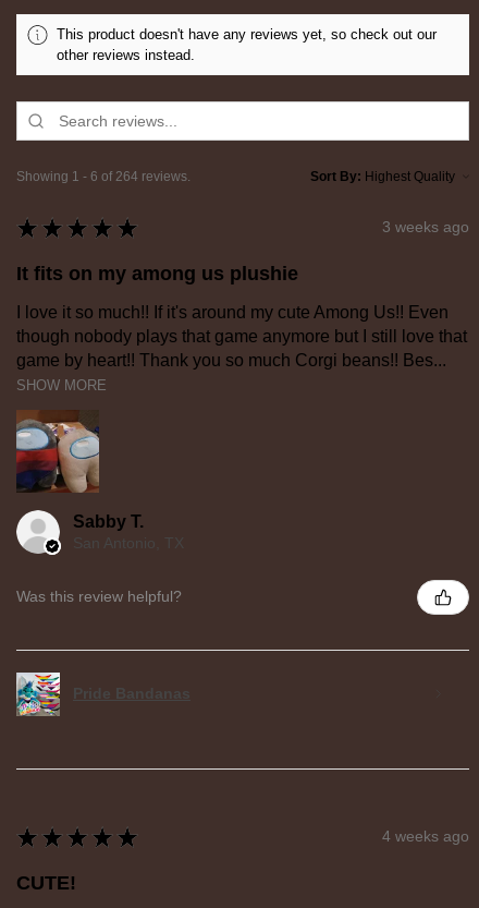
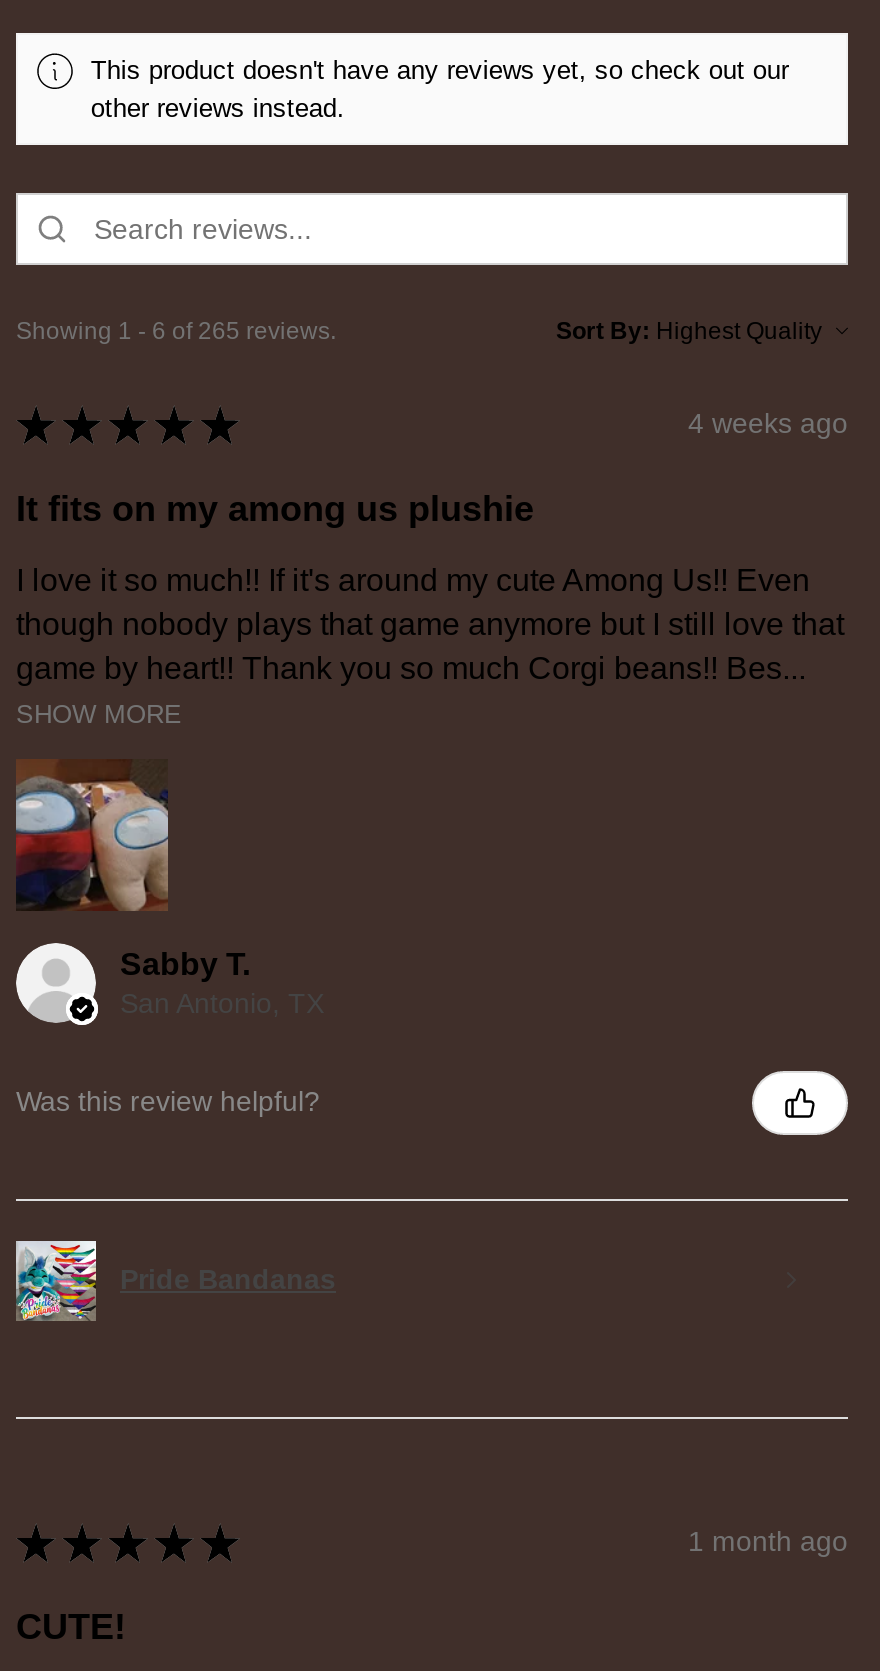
- Showing 1 - 6 of 264 reviews.
+ Showing 1 - 6 of 265 reviews.

- 3 weeks ago
+ 4 weeks ago

- 4 weeks ago
+ 1 month ago
